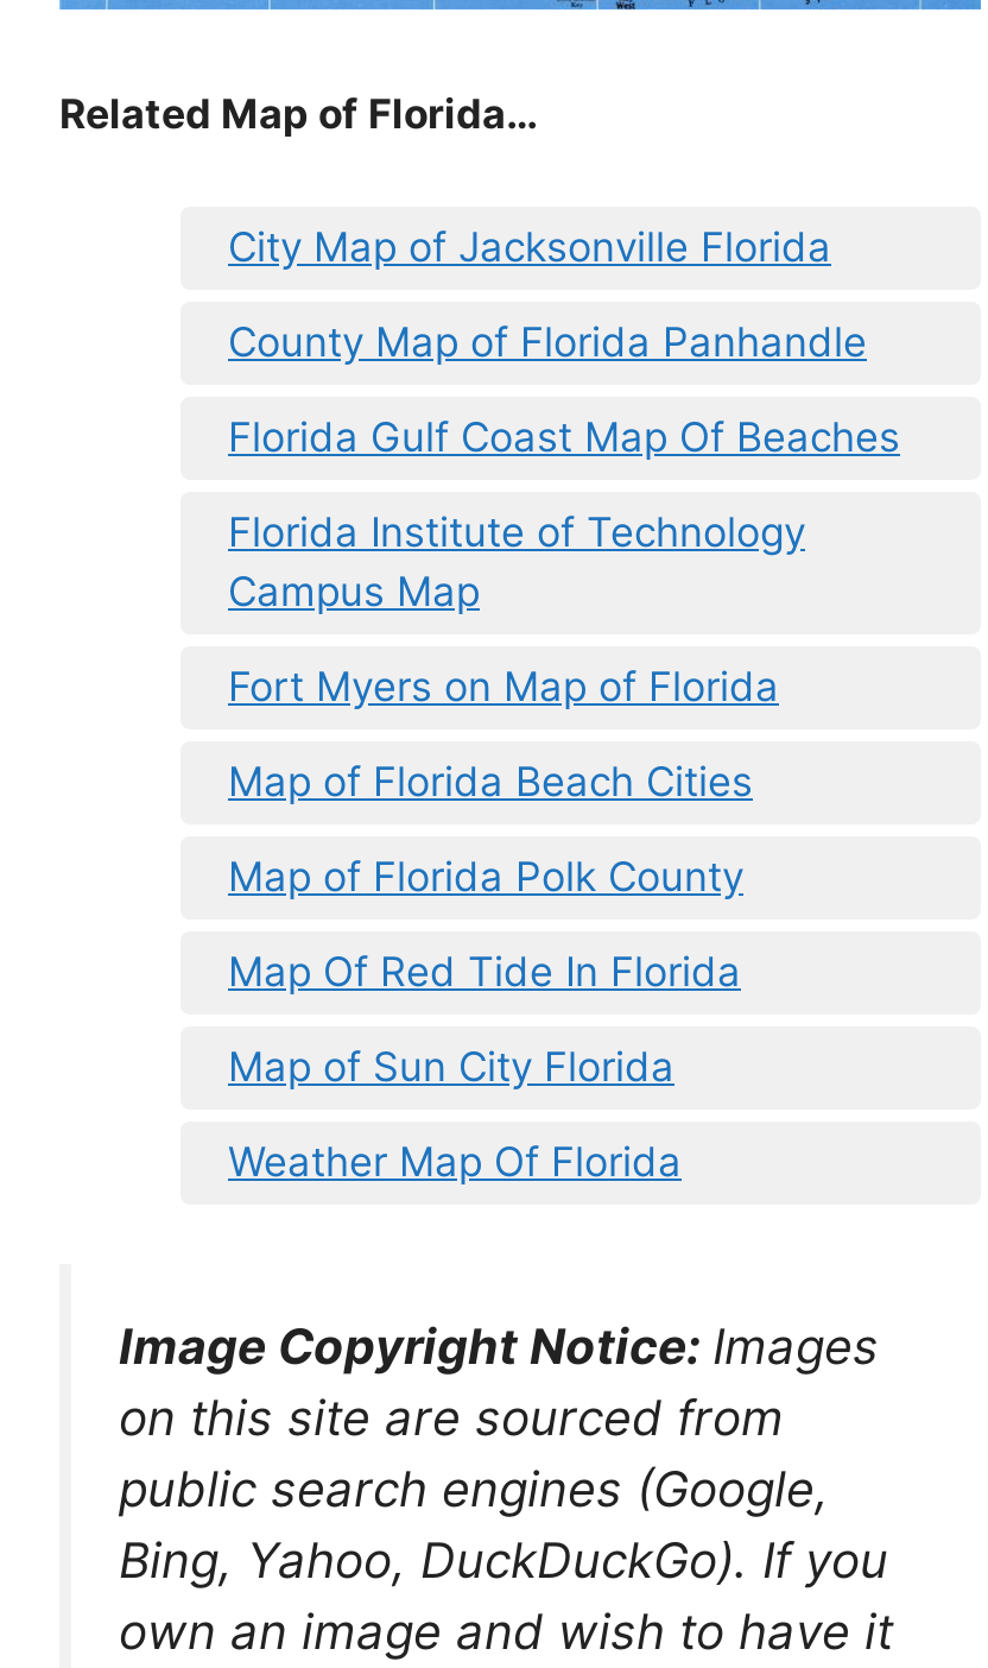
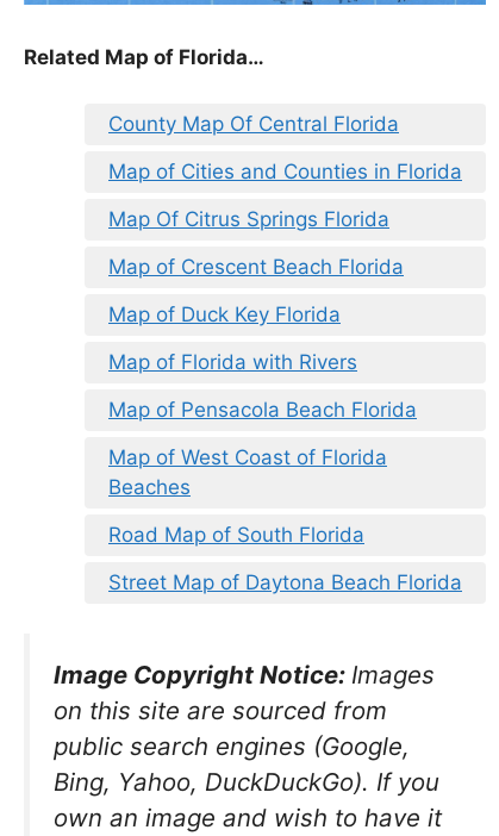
- City Map of Jacksonville Florida
+ County Map Of Central Florida

- County Map of Florida Panhandle
+ Map of Cities and Counties in Florida

- Florida Gulf Coast Map Of Beaches
+ Map Of Citrus Springs Florida

- Florida Institute of Technology
- Campus Map
+ Map of Crescent Beach Florida

- Fort Myers on Map of Florida
+ Map of Duck Key Florida

- Map of Florida Beach Cities
+ Map of Florida with Rivers

- Map of Florida Polk County
+ Map of Pensacola Beach Florida

- Map Of Red Tide In Florida
+ Map of West Coast of Florida
+ Beaches

- Map of Sun City Florida
+ Road Map of South Florida

- Weather Map Of Florida
+ Street Map of Daytona Beach Florida
